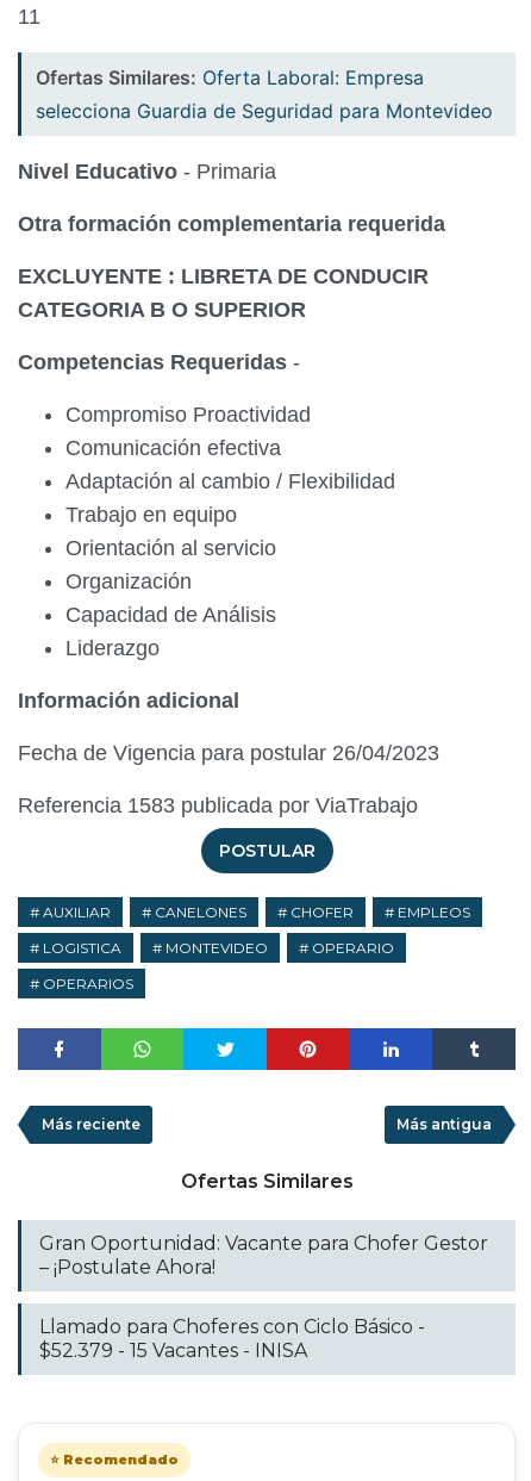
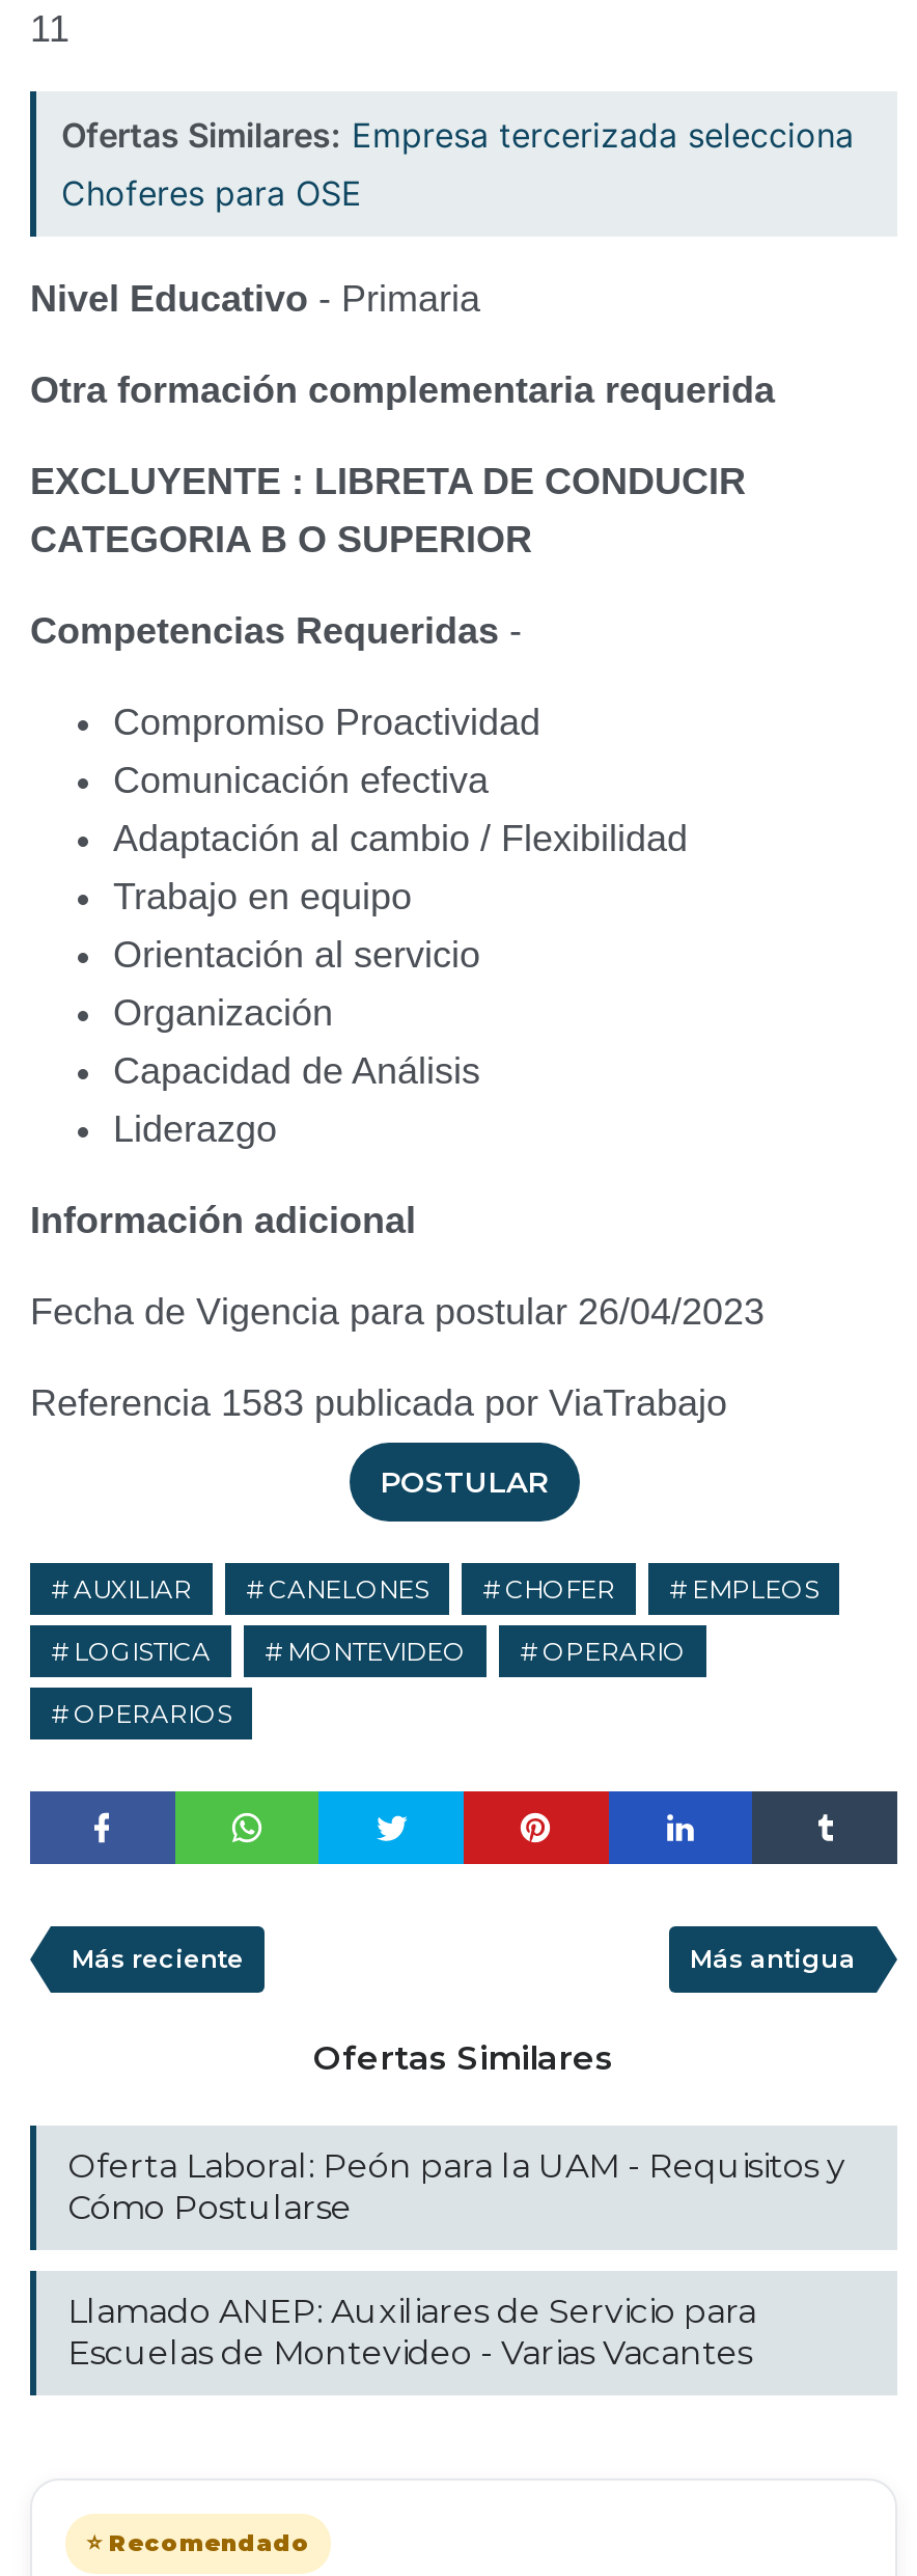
- Ofertas Similares: Oferta Laboral: Empresa
- selecciona Guardia de Seguridad para Montevideo
+ Ofertas Similares: Empresa tercerizada selecciona
+ Choferes para OSE

- Gran Oportunidad: Vacante para Chofer Gestor
- – ¡Postulate Ahora!
+ Oferta Laboral: Peón para la UAM - Requisitos y
+ Cómo Postularse

- Llamado para Choferes con Ciclo Básico -
- $52.379 - 15 Vacantes - INISA
+ Llamado ANEP: Auxiliares de Servicio para
+ Escuelas de Montevideo - Varias Vacantes
